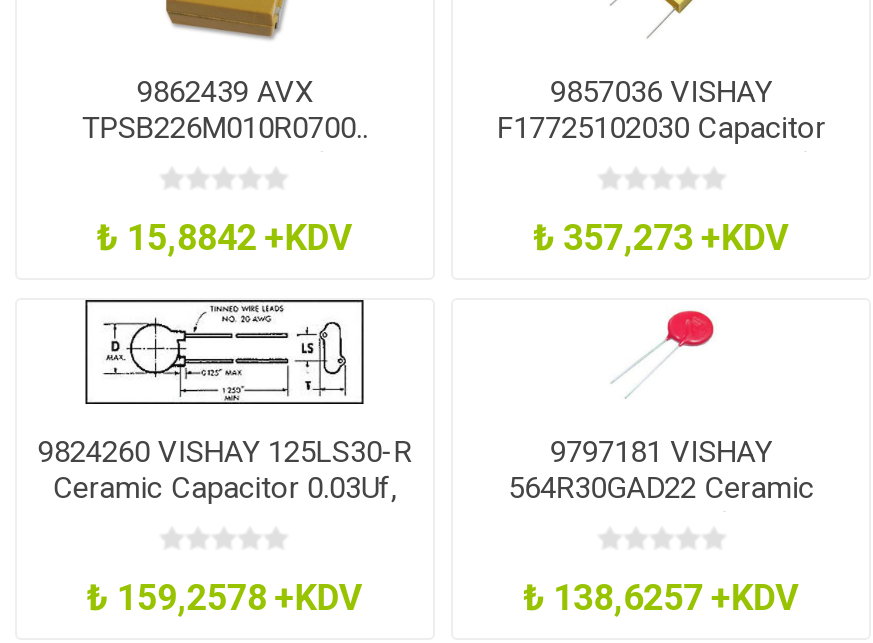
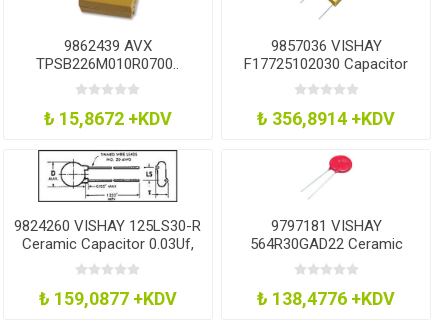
- ₺ 15,8842 +KDV
+ ₺ 15,8672 +KDV

- ₺ 357,273 +KDV
+ ₺ 356,8914 +KDV

- ₺ 159,2578 +KDV
+ ₺ 159,0877 +KDV

- ₺ 138,6257 +KDV
+ ₺ 138,4776 +KDV
